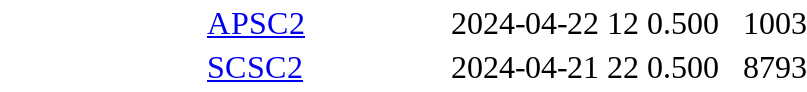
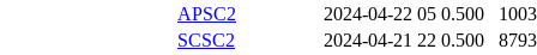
- 2024-04-22 12 0.500
+ 2024-04-22 05 0.500
